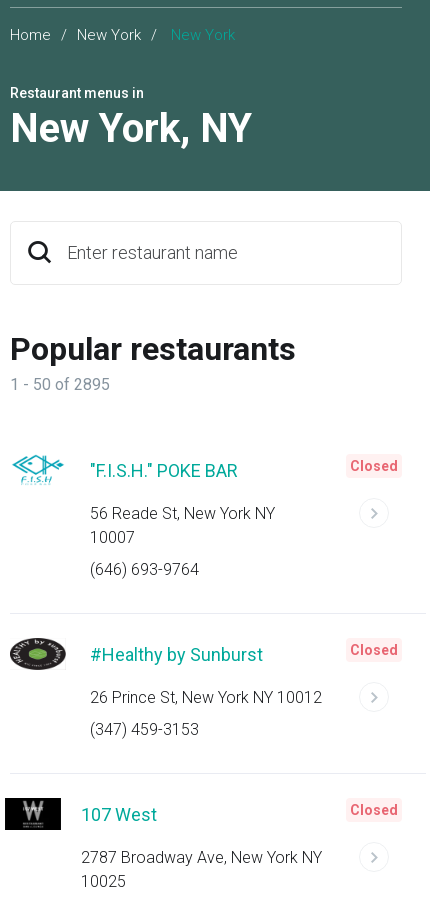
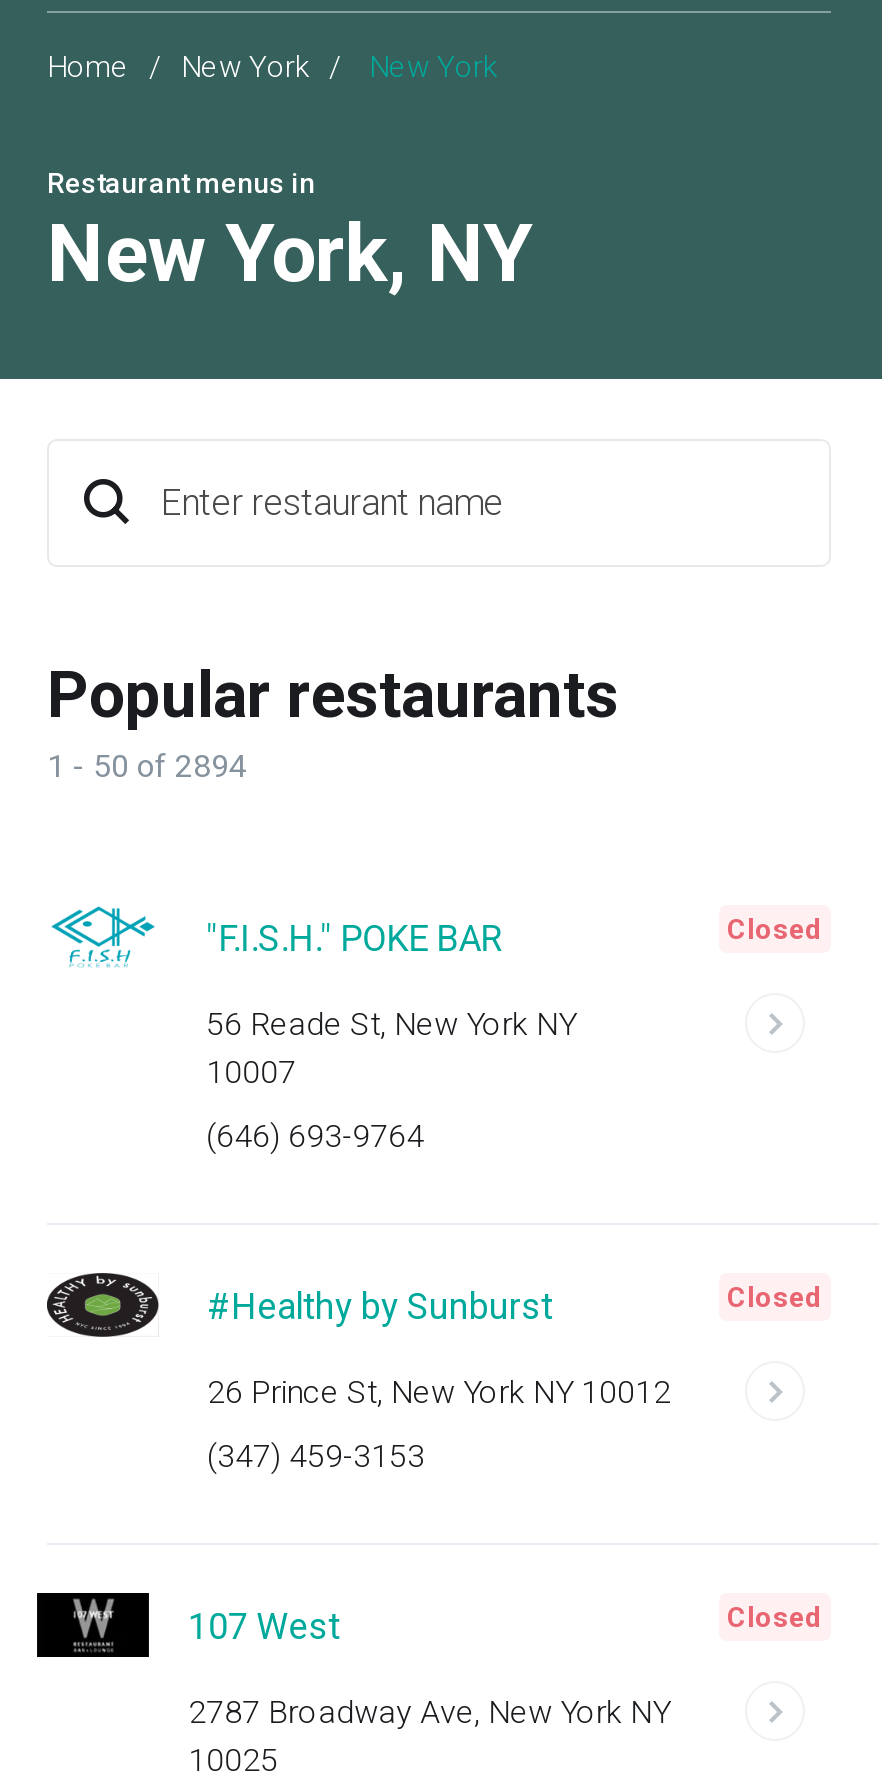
- 1 - 50 of 2895
+ 1 - 50 of 2894
